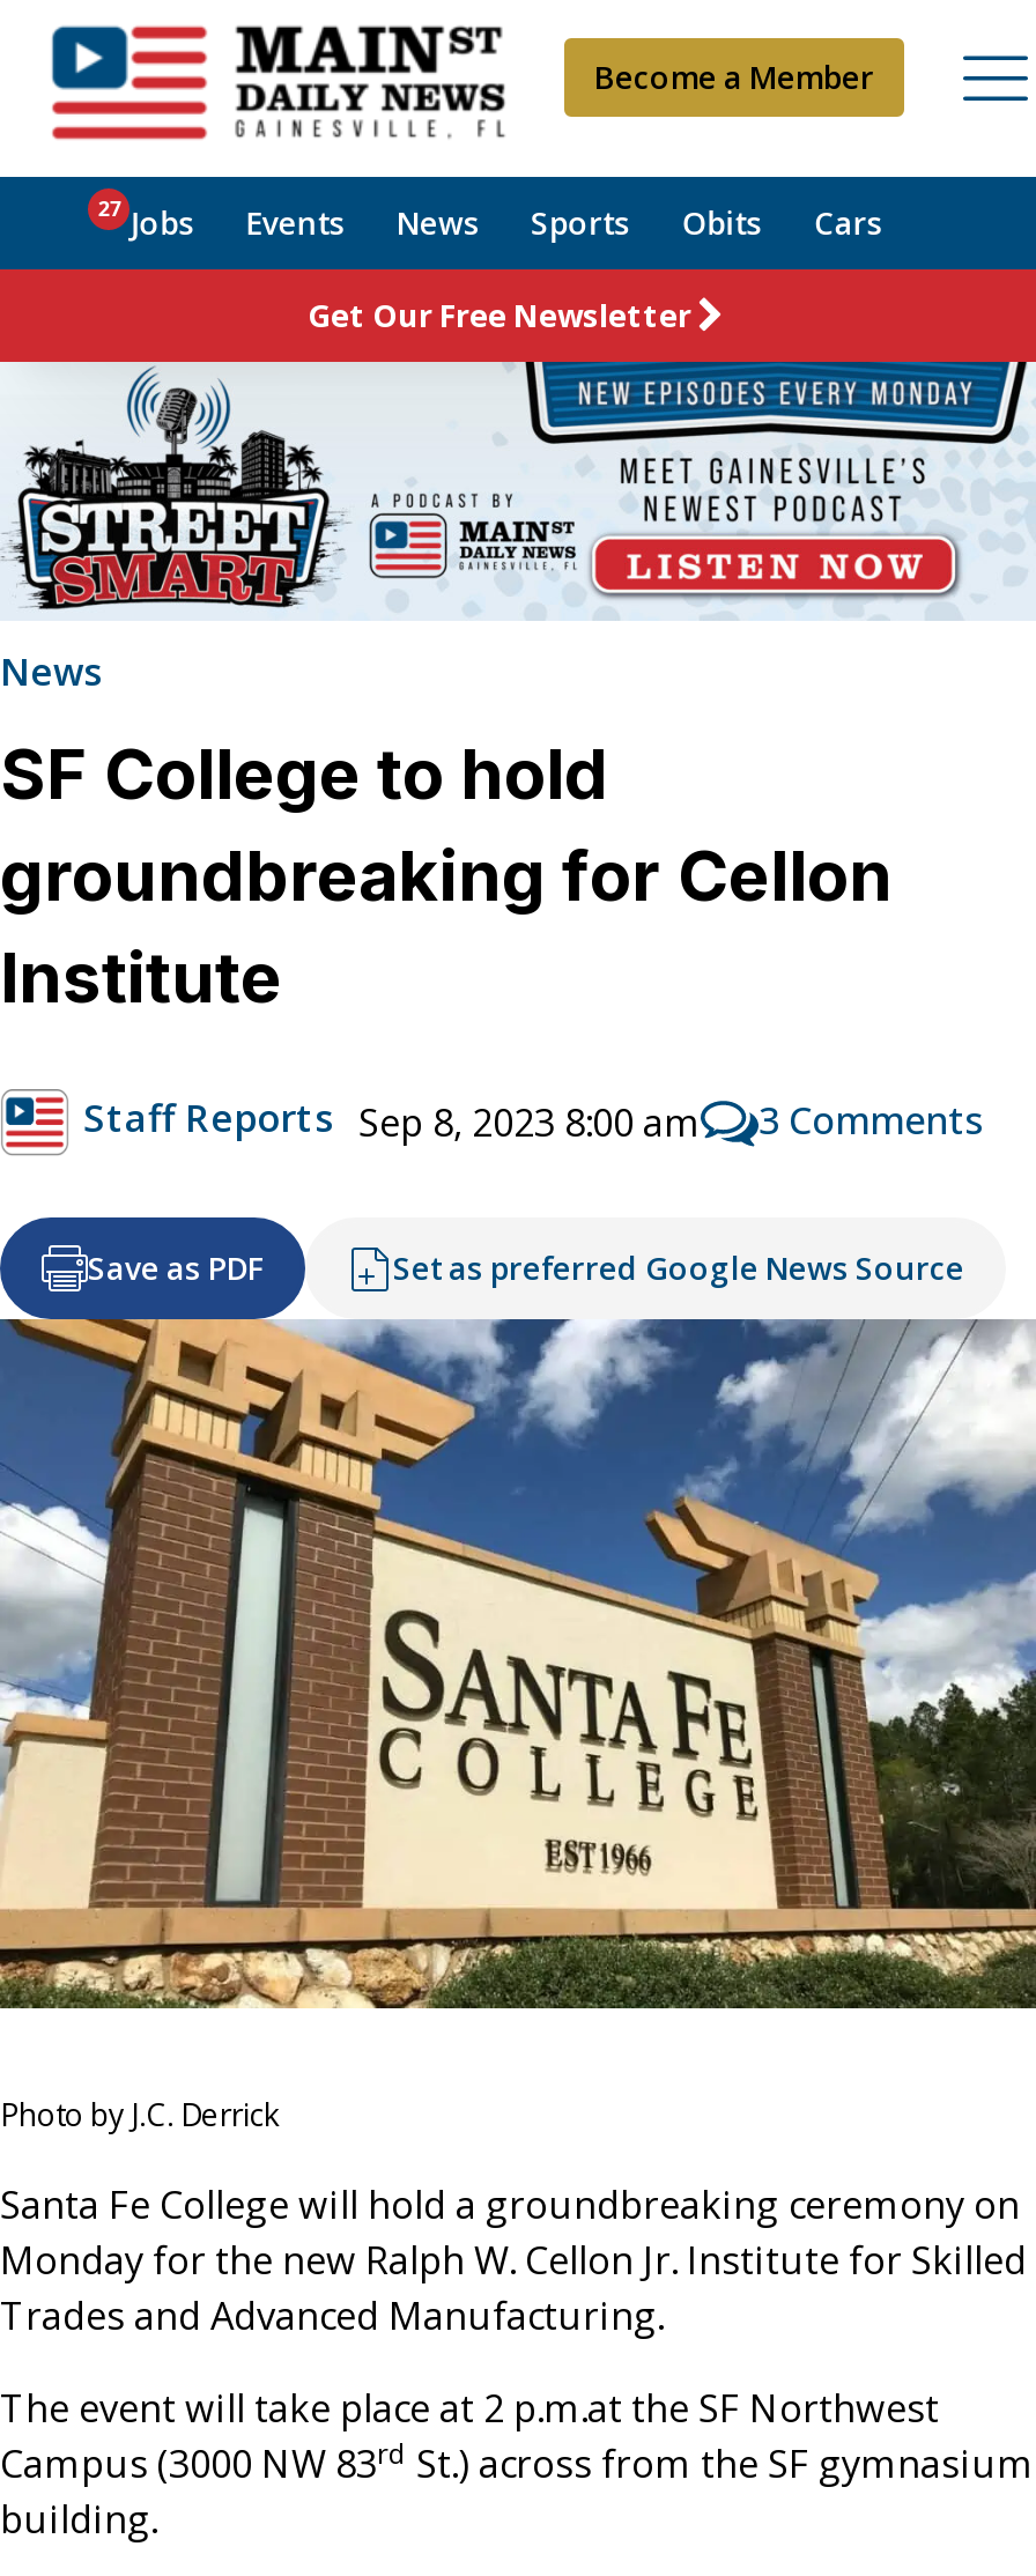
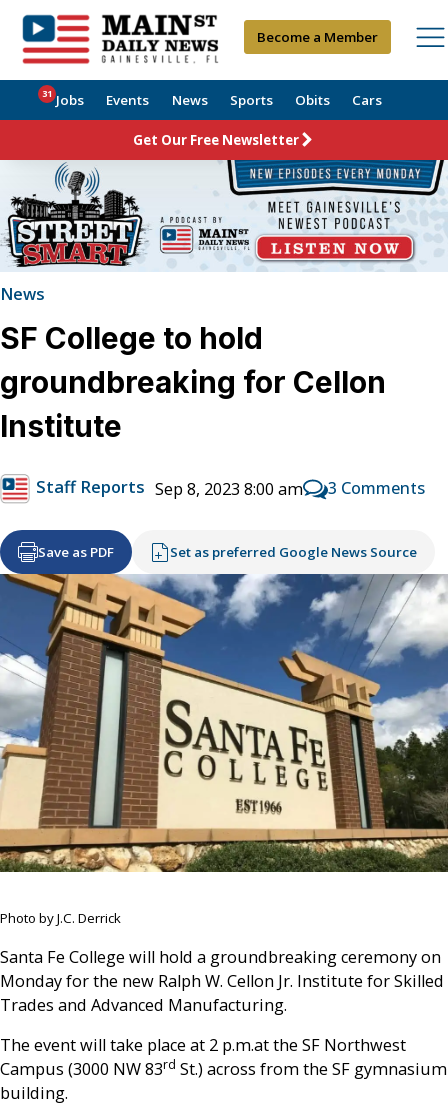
- 27 Jobs Events News Sports Obits Cars
+ 31 Jobs Events News Sports Obits Cars
